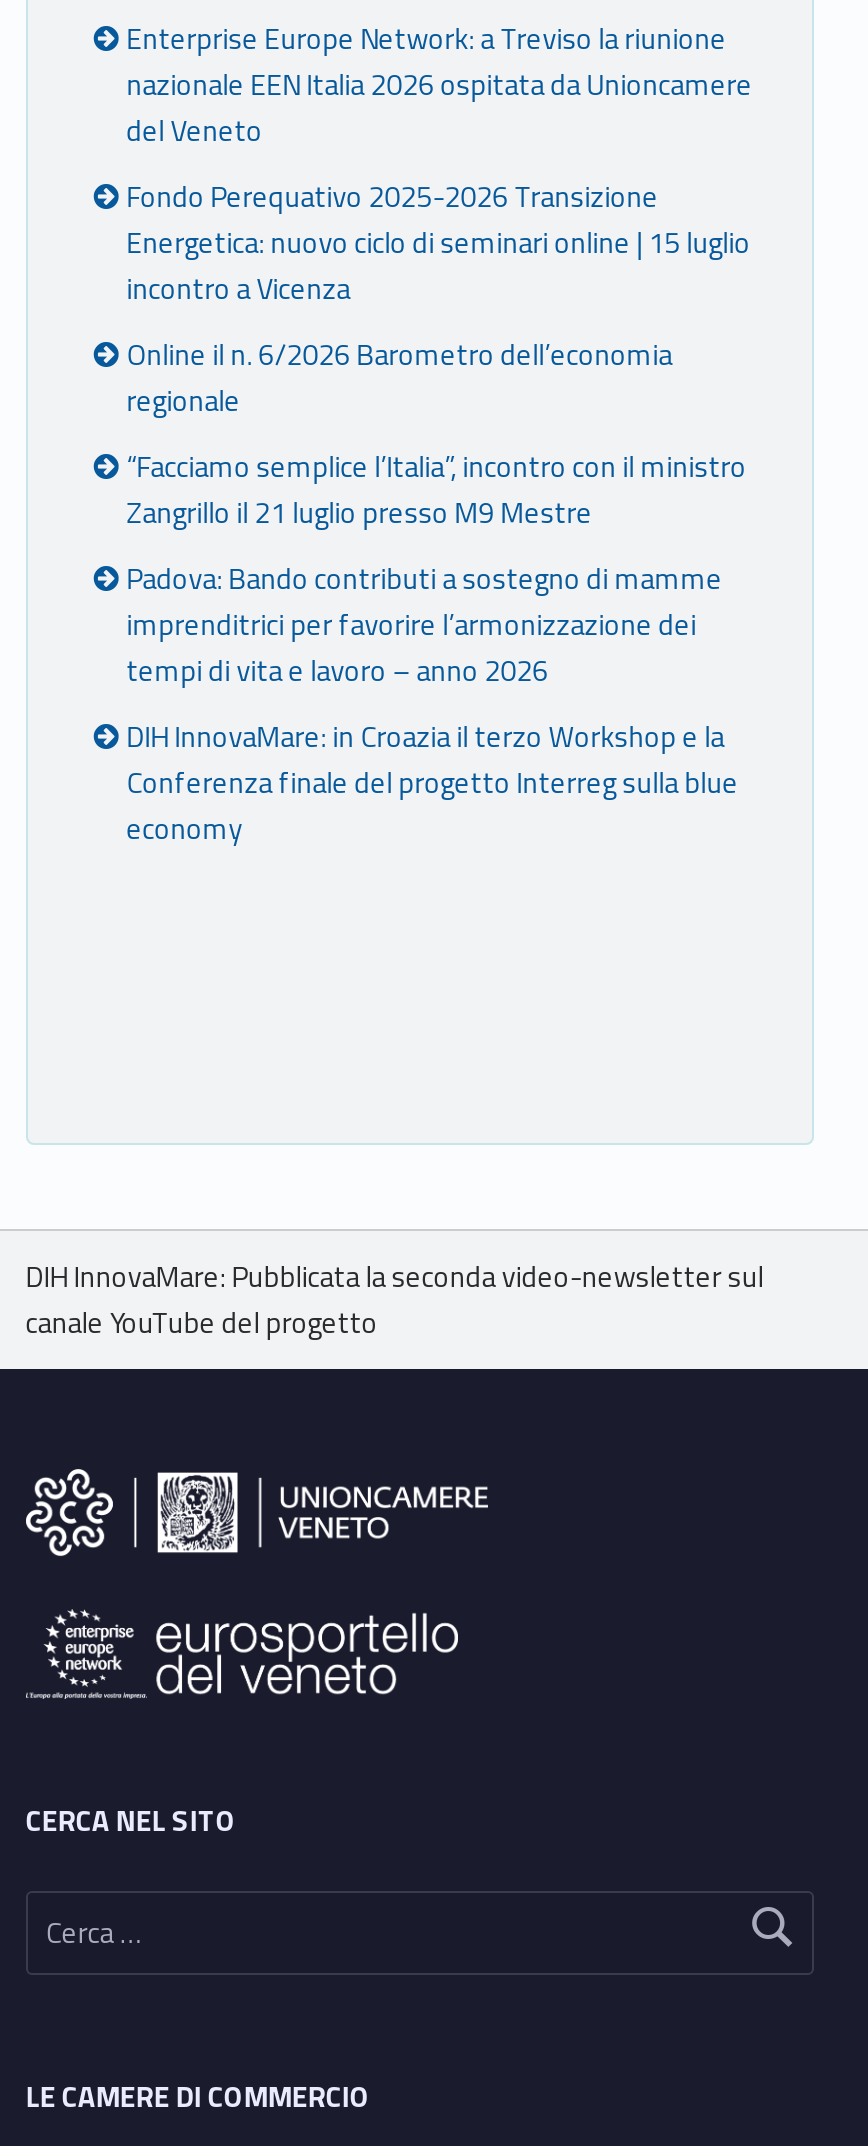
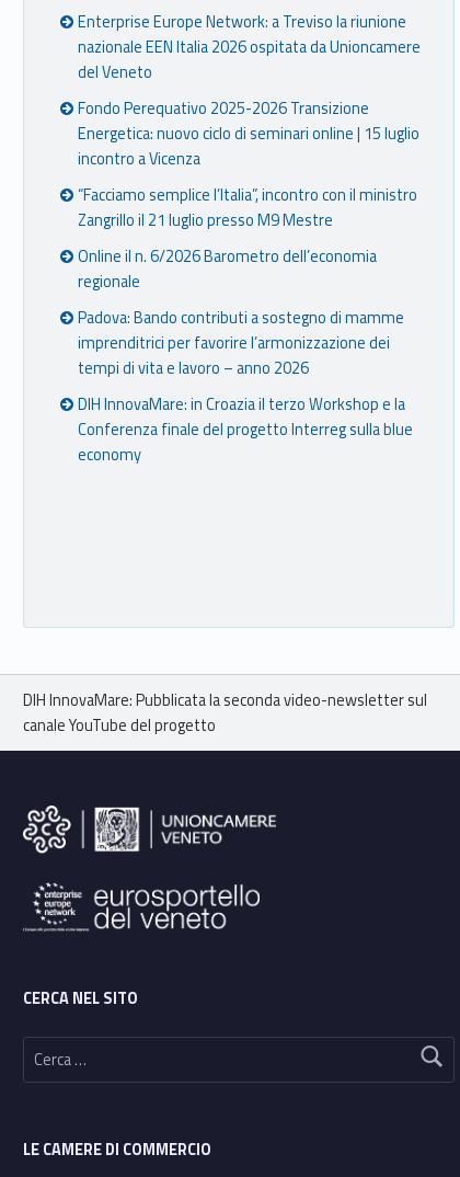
moved down: Online il n. 6/2026 Barometro dell’economia | regionale

moved up: “Facciamo semplice l’Italia”, incontro con il ministro | Zangrillo il 21 luglio presso M9 Mestre
